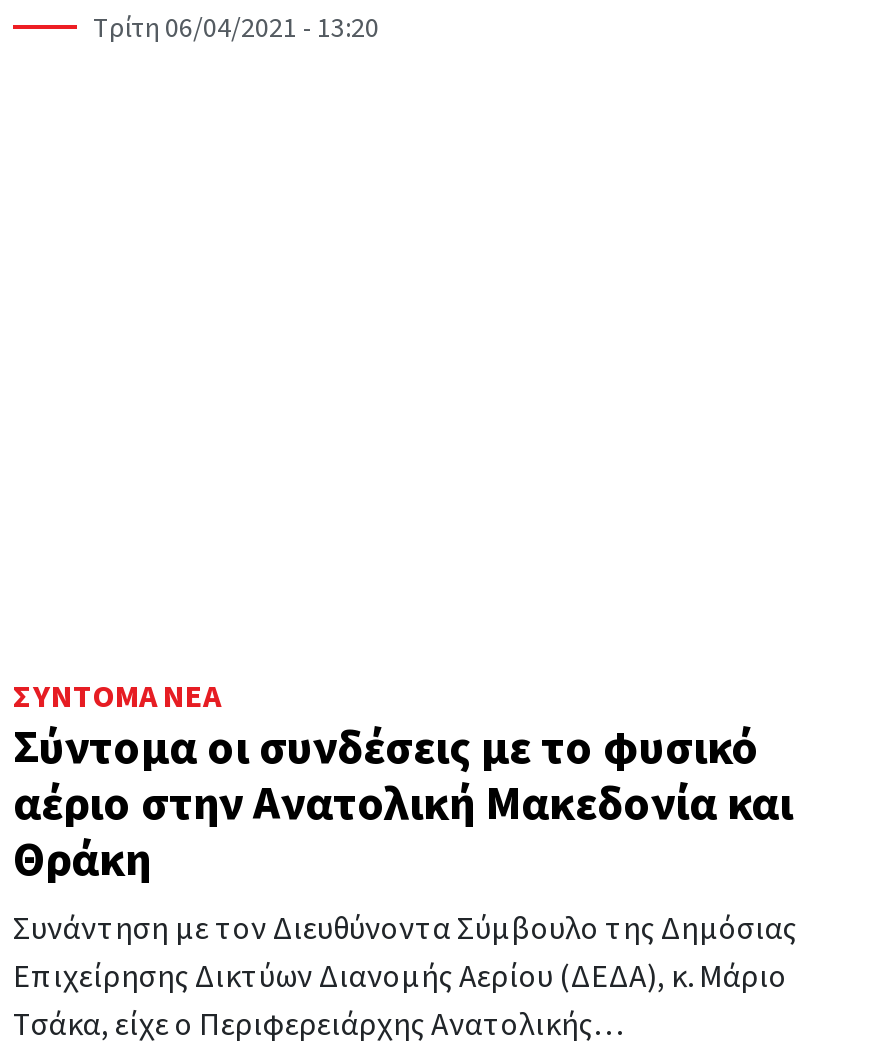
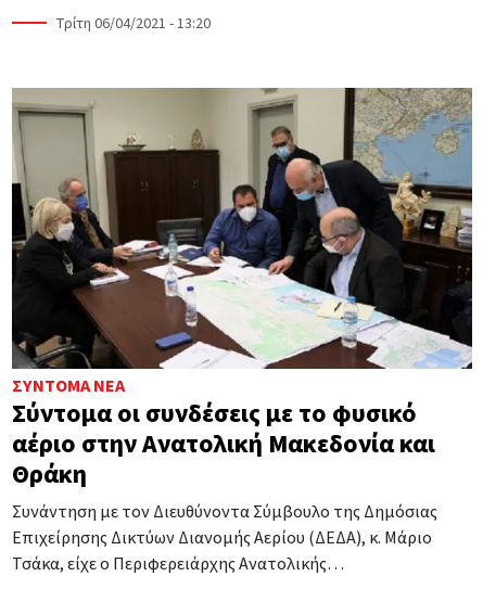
+ [image]
